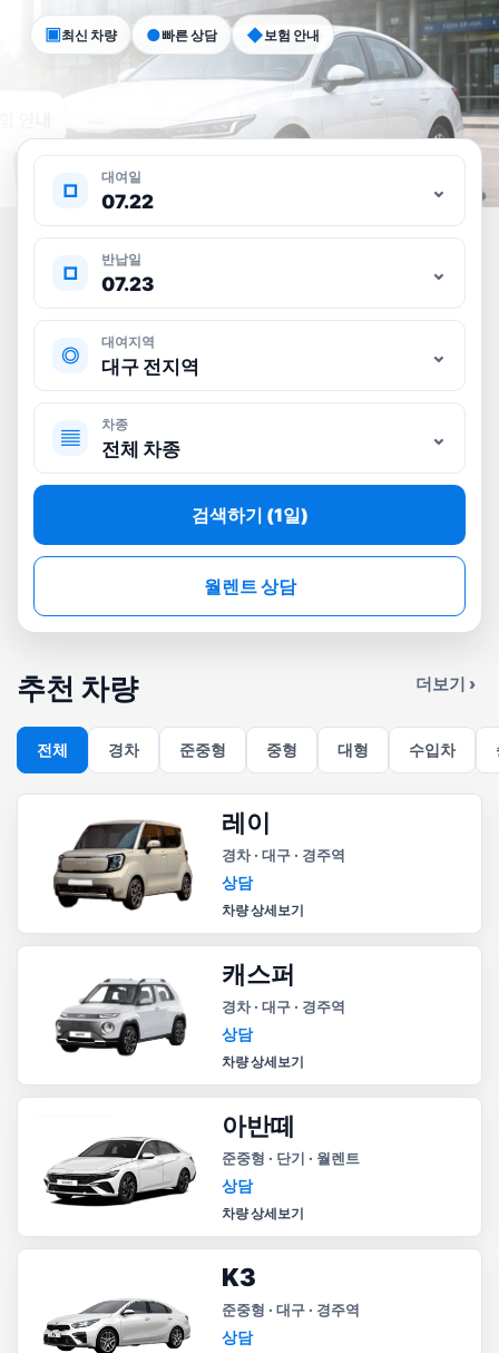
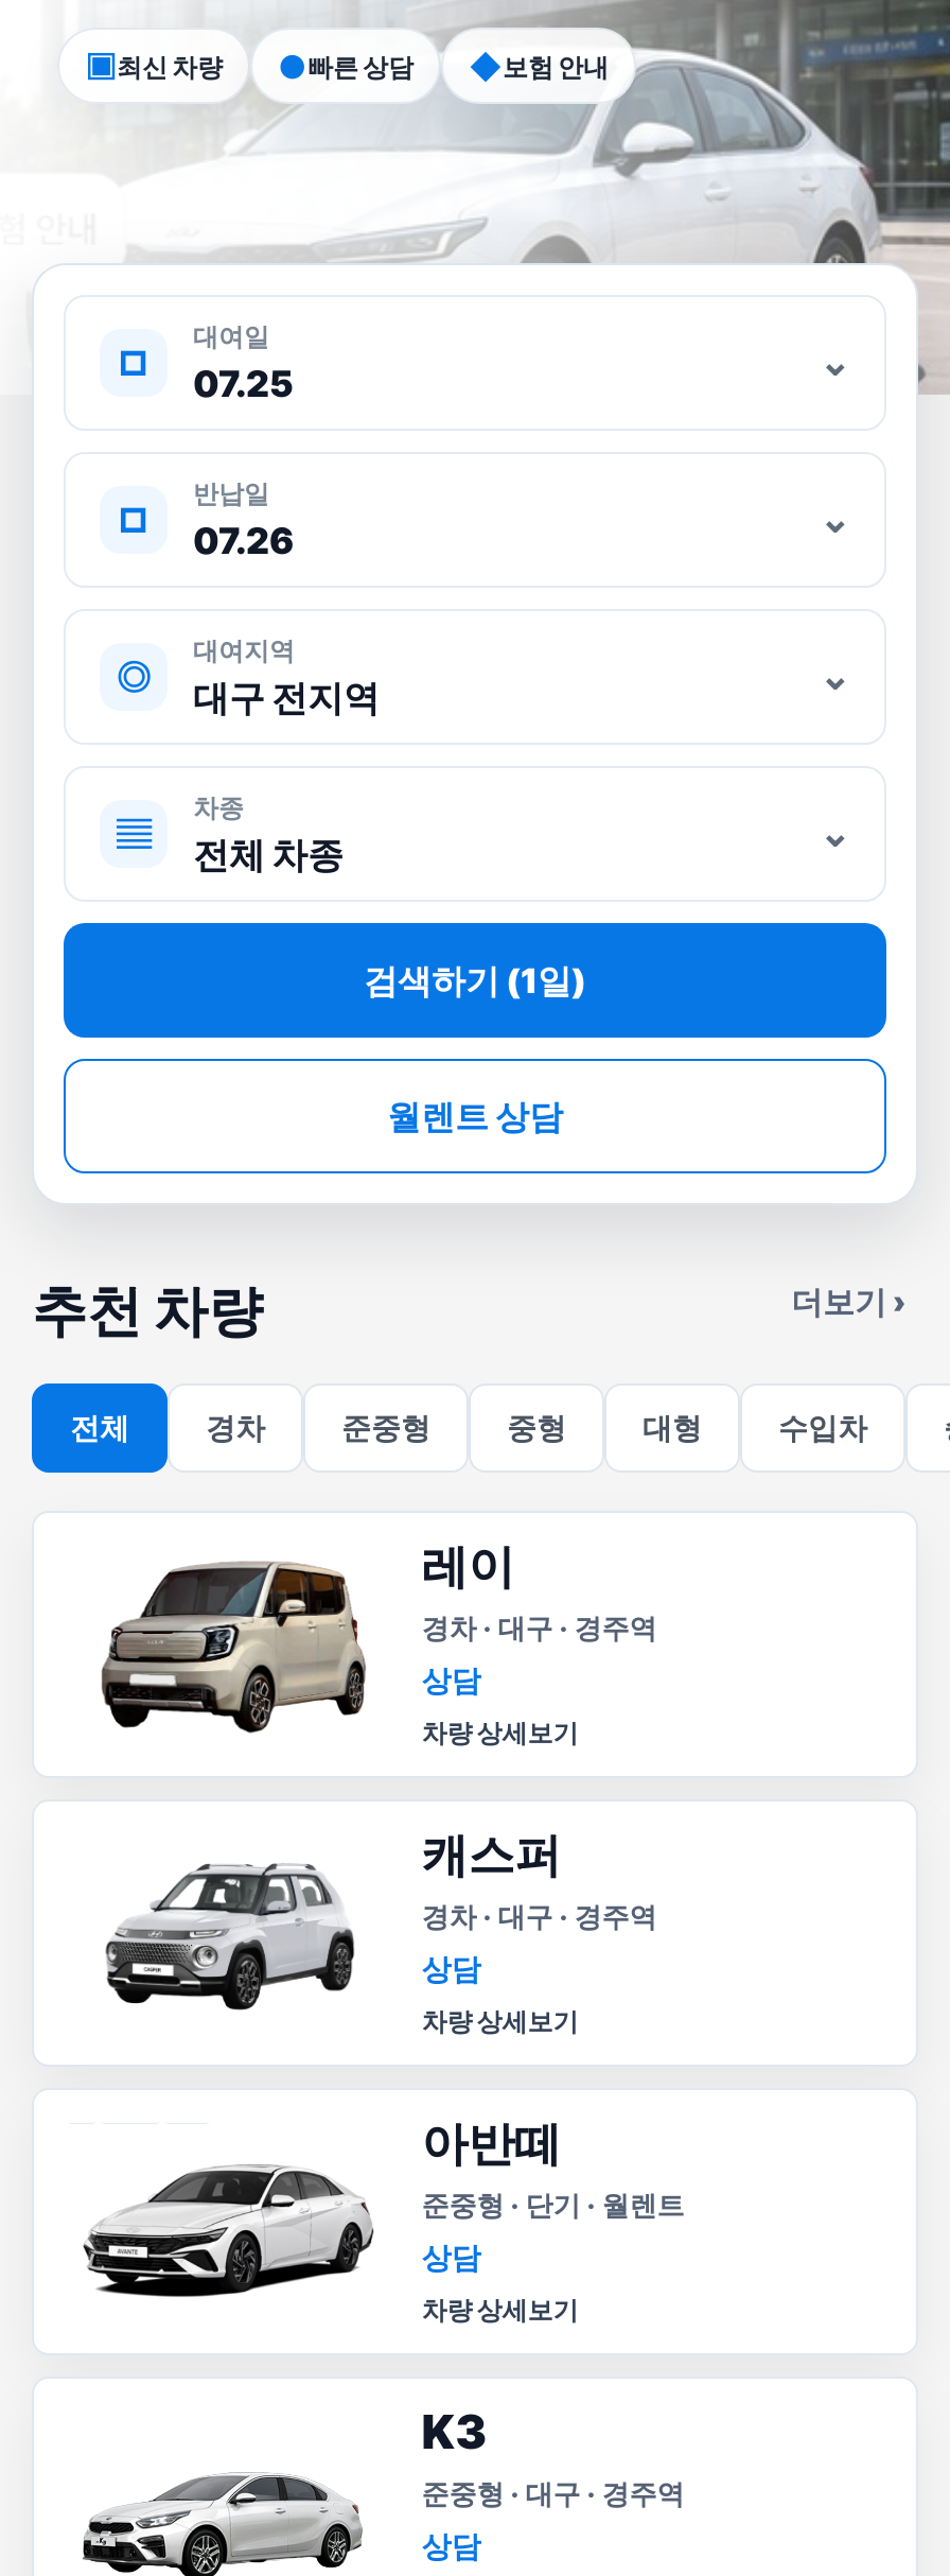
- 07.22
+ 07.25

- 07.23
+ 07.26
